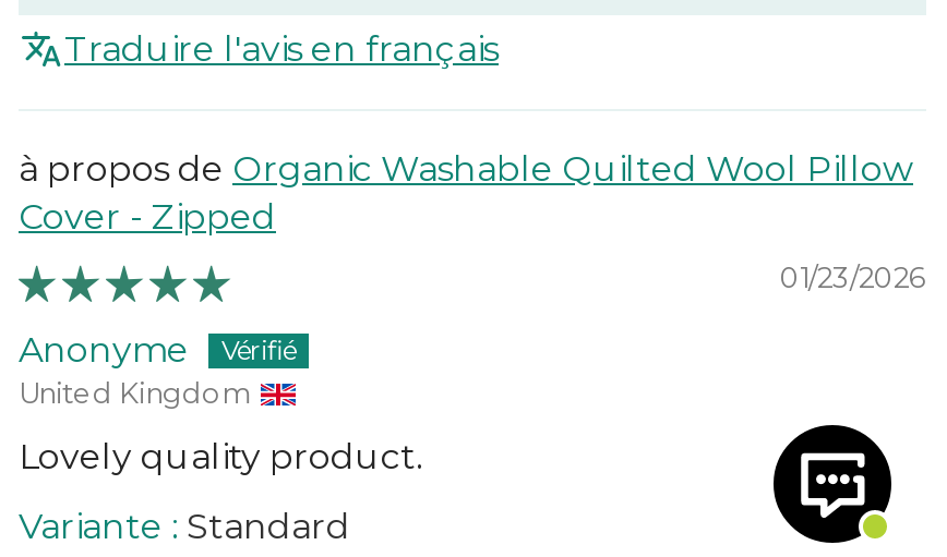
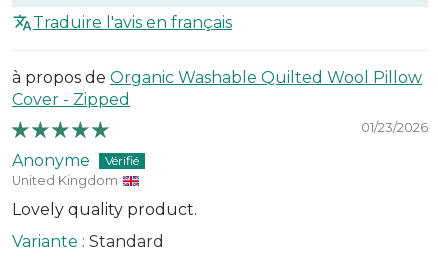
- [image]
